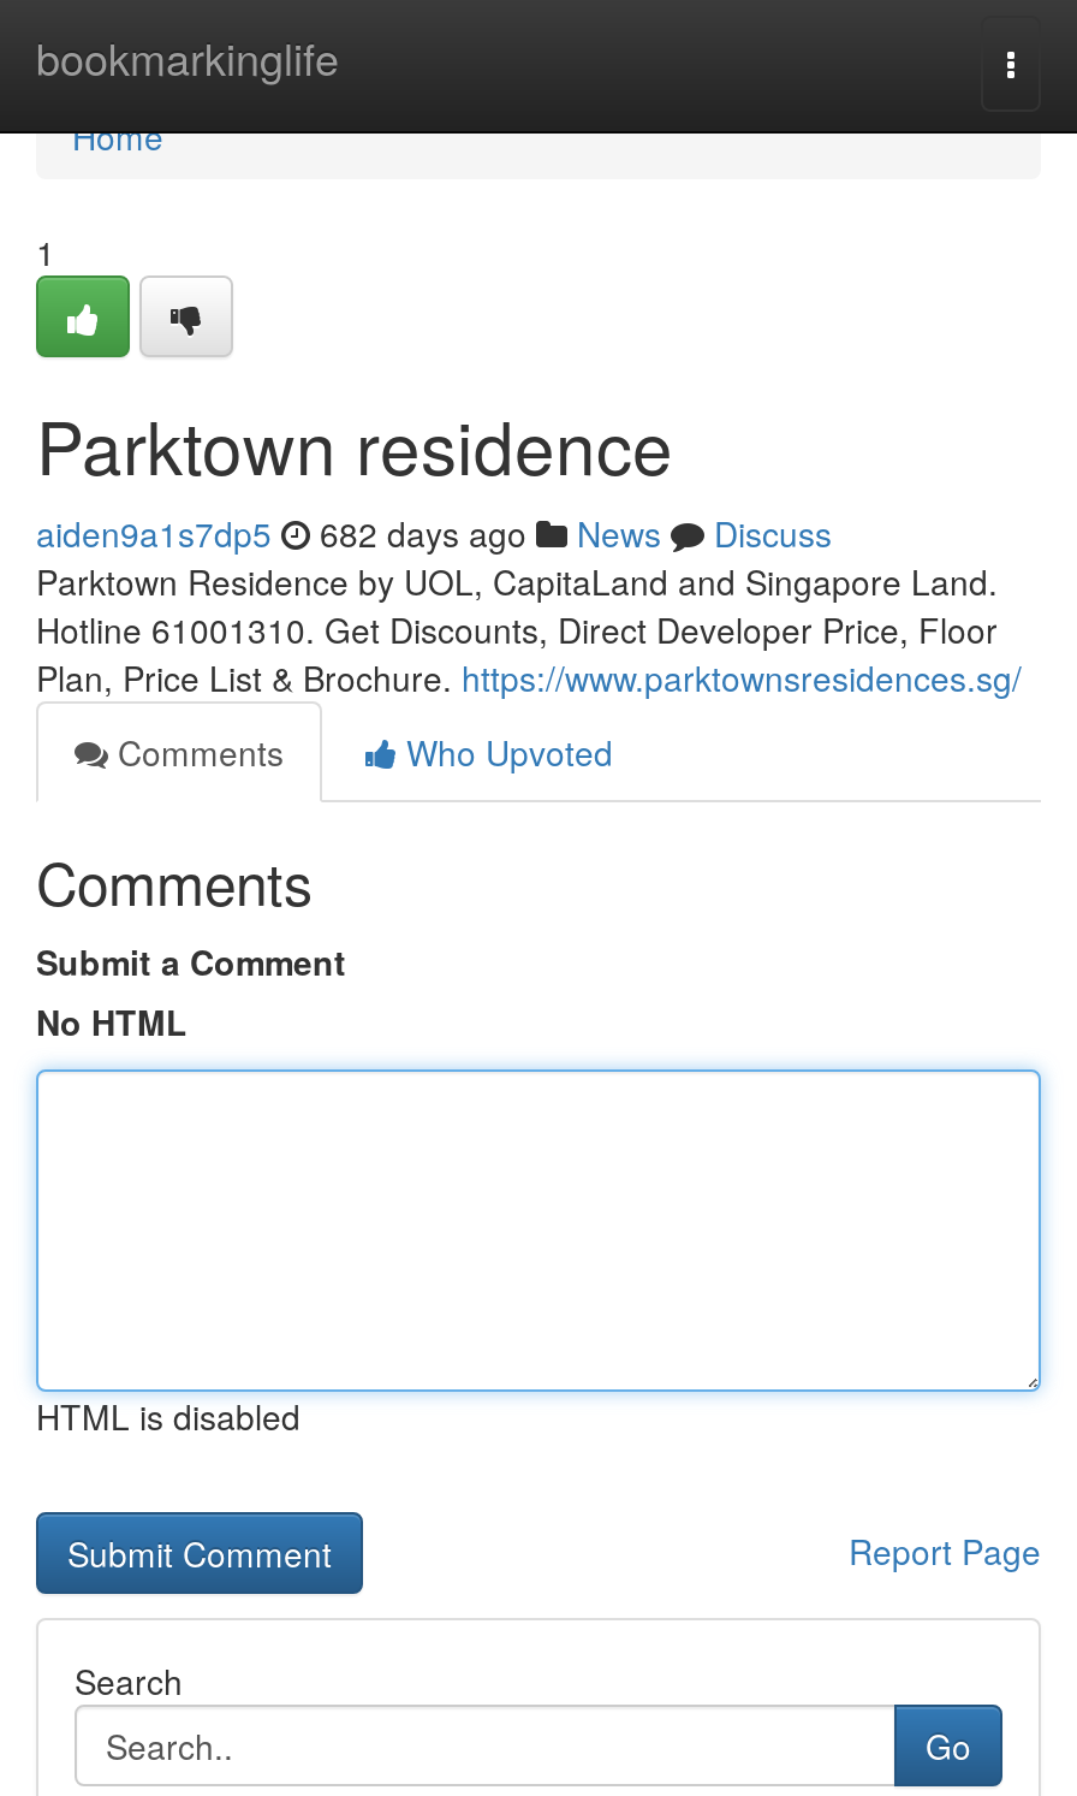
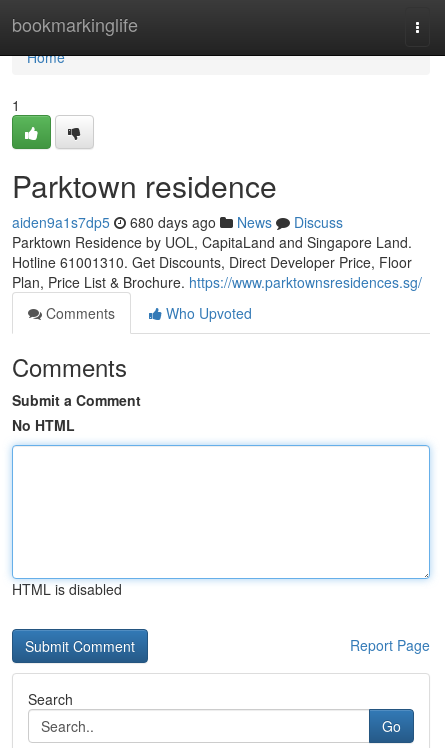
- aiden9a1s7dp5 682 days ago News Discuss
+ aiden9a1s7dp5 680 days ago News Discuss
